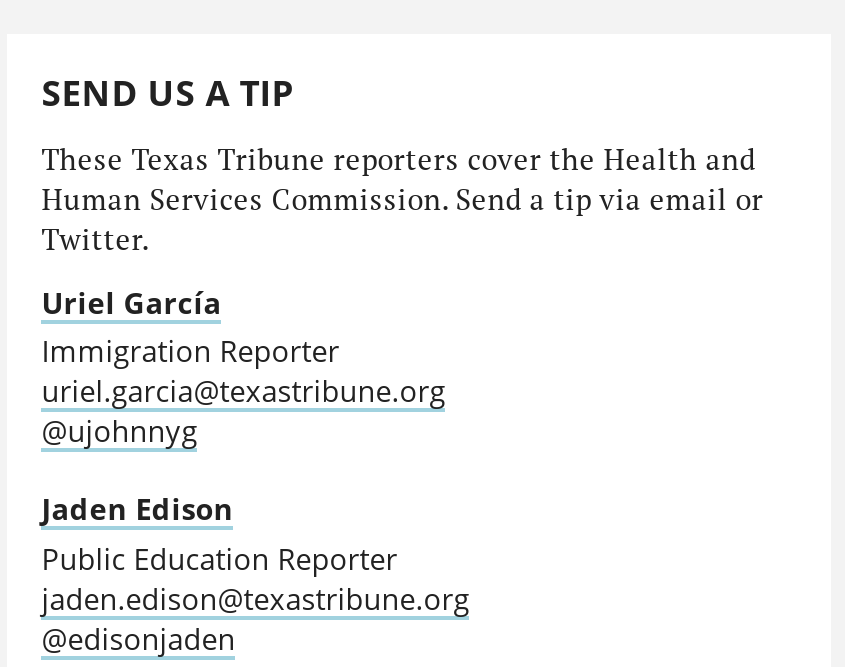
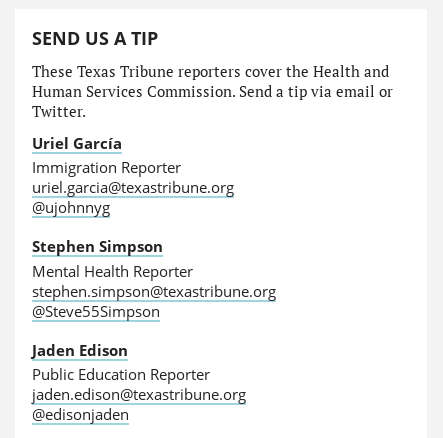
+ Stephen Simpson
+ Mental Health Reporter
+ stephen.simpson@texastribune.org
+ @Steve55Simpson
